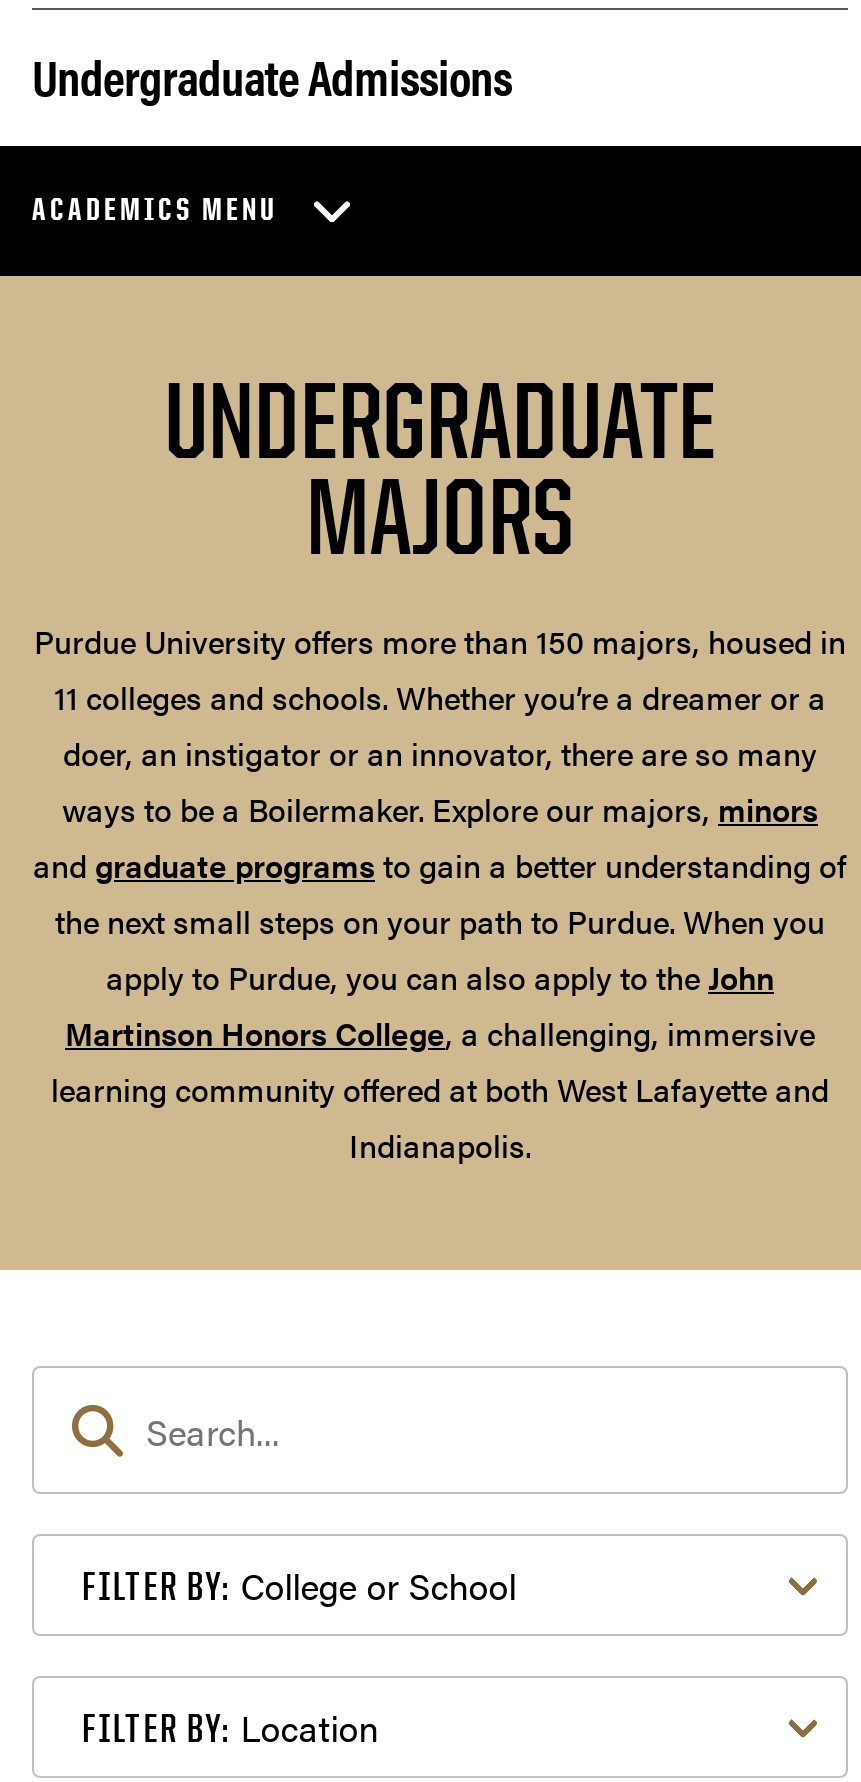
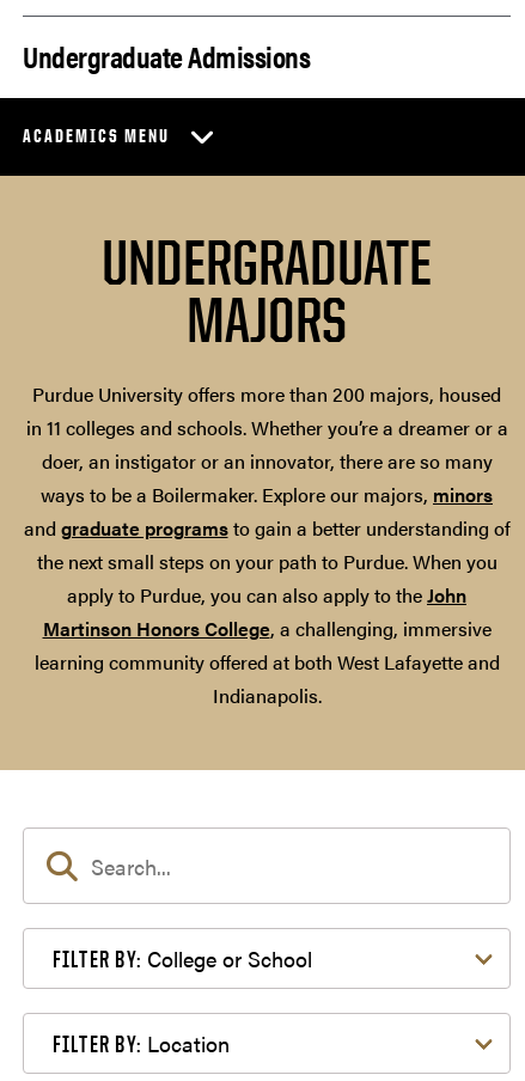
- Purdue University offers more than 150 majors, housed in
- 11 colleges and schools. Whether you’re a dreamer or a
+ Purdue University offers more than 200 majors, housed
+ in 11 colleges and schools. Whether you’re a dreamer or a
